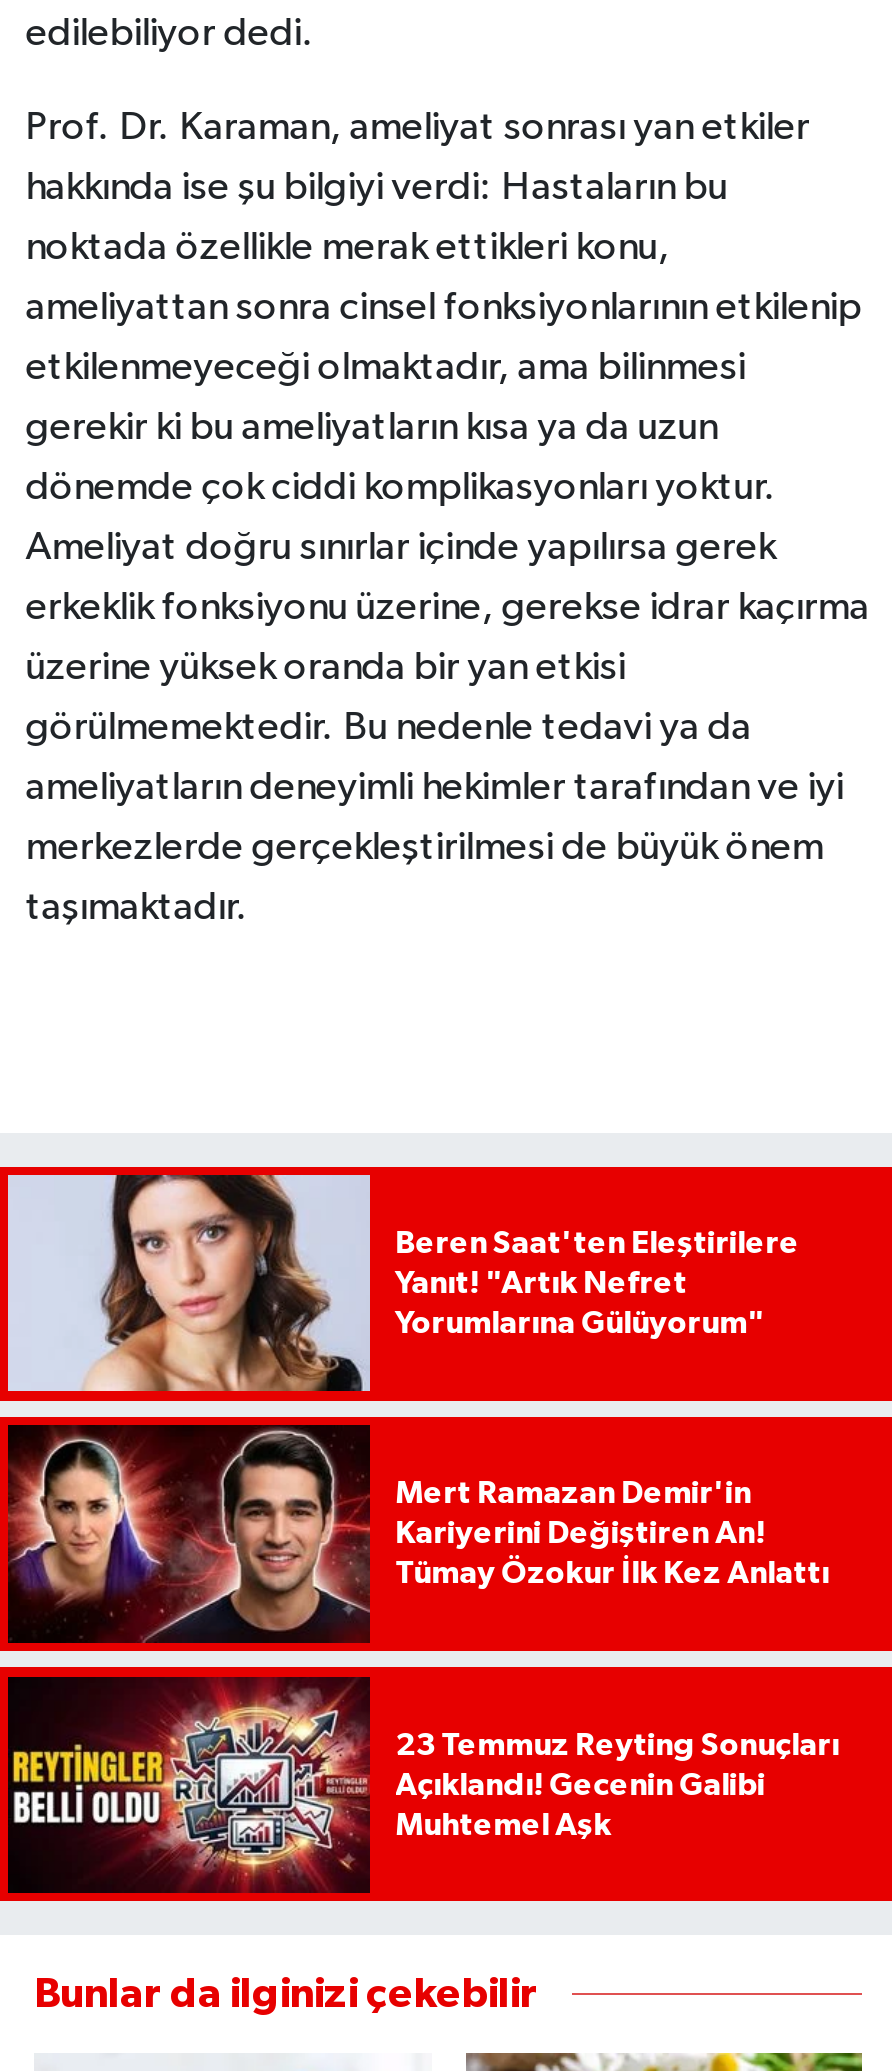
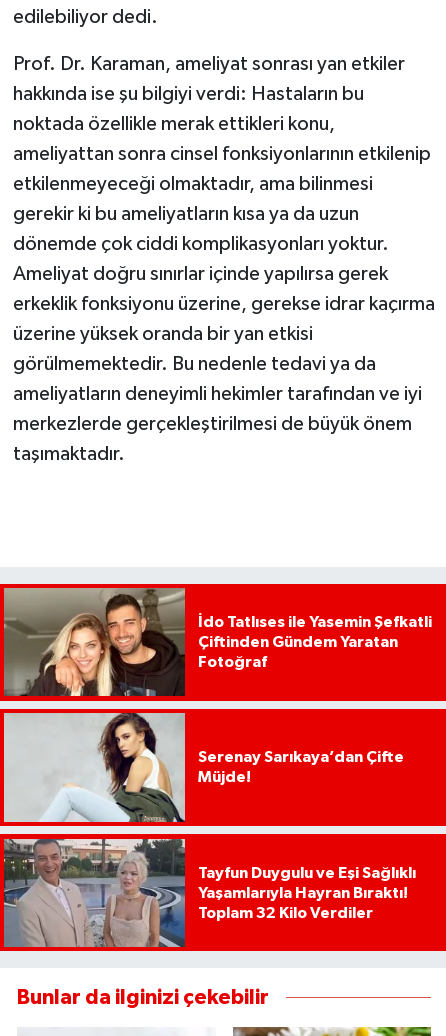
- [image]
- Beren Saat'ten Eleştirilere
- Yanıt! "Artık Nefret
- Yorumlarına Gülüyorum"
+ [image]
+ İdo Tatlıses ile Yasemin Şefkatli
+ Çiftinden Gündem Yaratan
+ Fotoğraf

- [image]
- Mert Ramazan Demir'in
- Kariyerini Değiştiren An!
- Tümay Özokur İlk Kez Anlattı
+ [image]
+ Serenay Sarıkaya’dan Çifte
+ Müjde!

- [image]
- 23 Temmuz Reyting Sonuçları
- Açıklandı! Gecenin Galibi
- Muhtemel Aşk
+ [image]
+ Tayfun Duygulu ve Eşi Sağlıklı
+ Yaşamlarıyla Hayran Bıraktı!
+ Toplam 32 Kilo Verdiler
